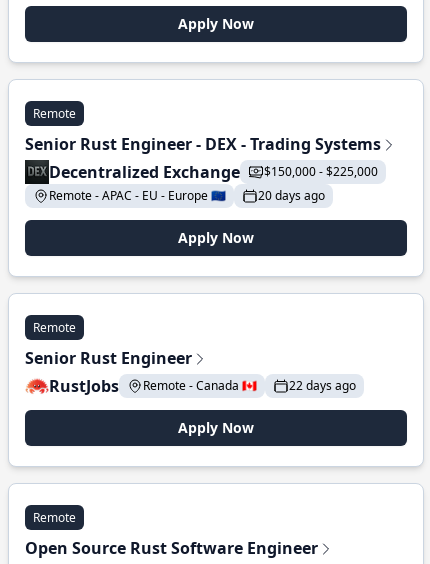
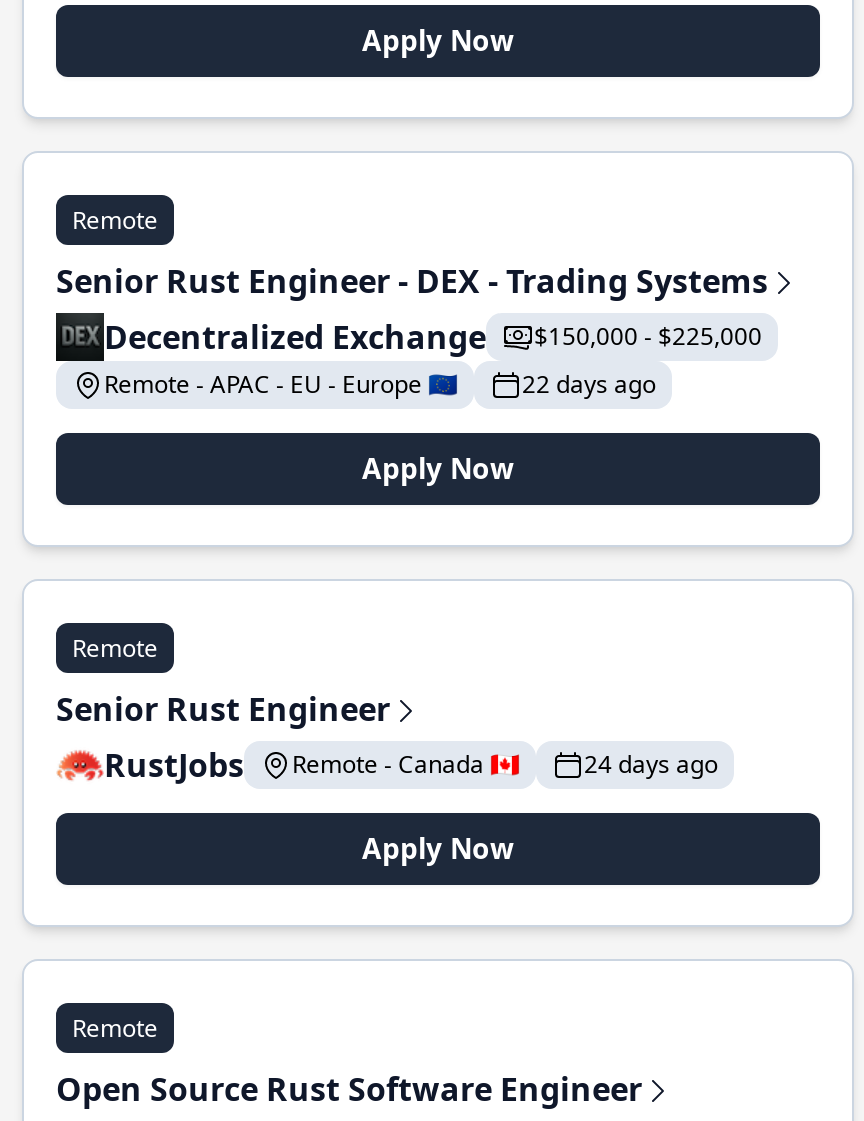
- 20 days ago
+ 22 days ago

- 22 days ago
+ 24 days ago
